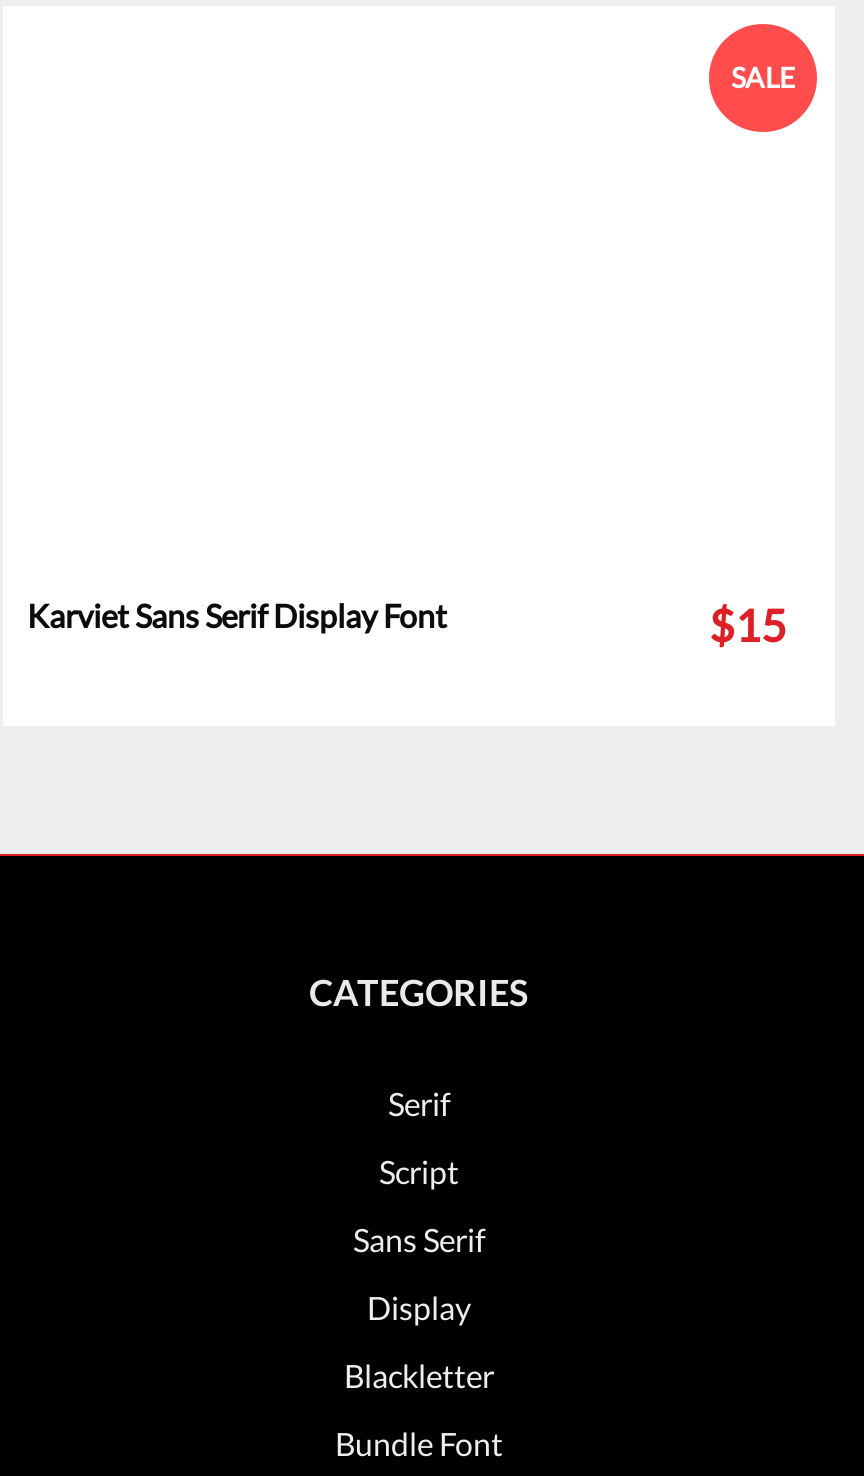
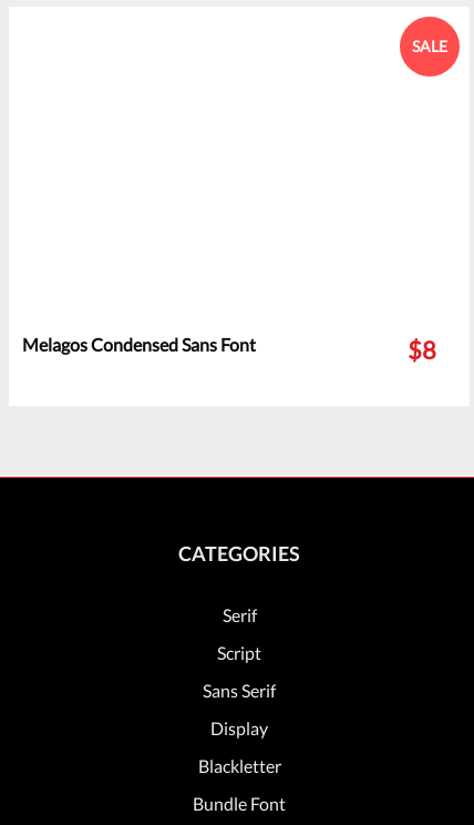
- Karviet Sans Serif Display Font
- $15
+ Melagos Condensed Sans Font
+ $8
